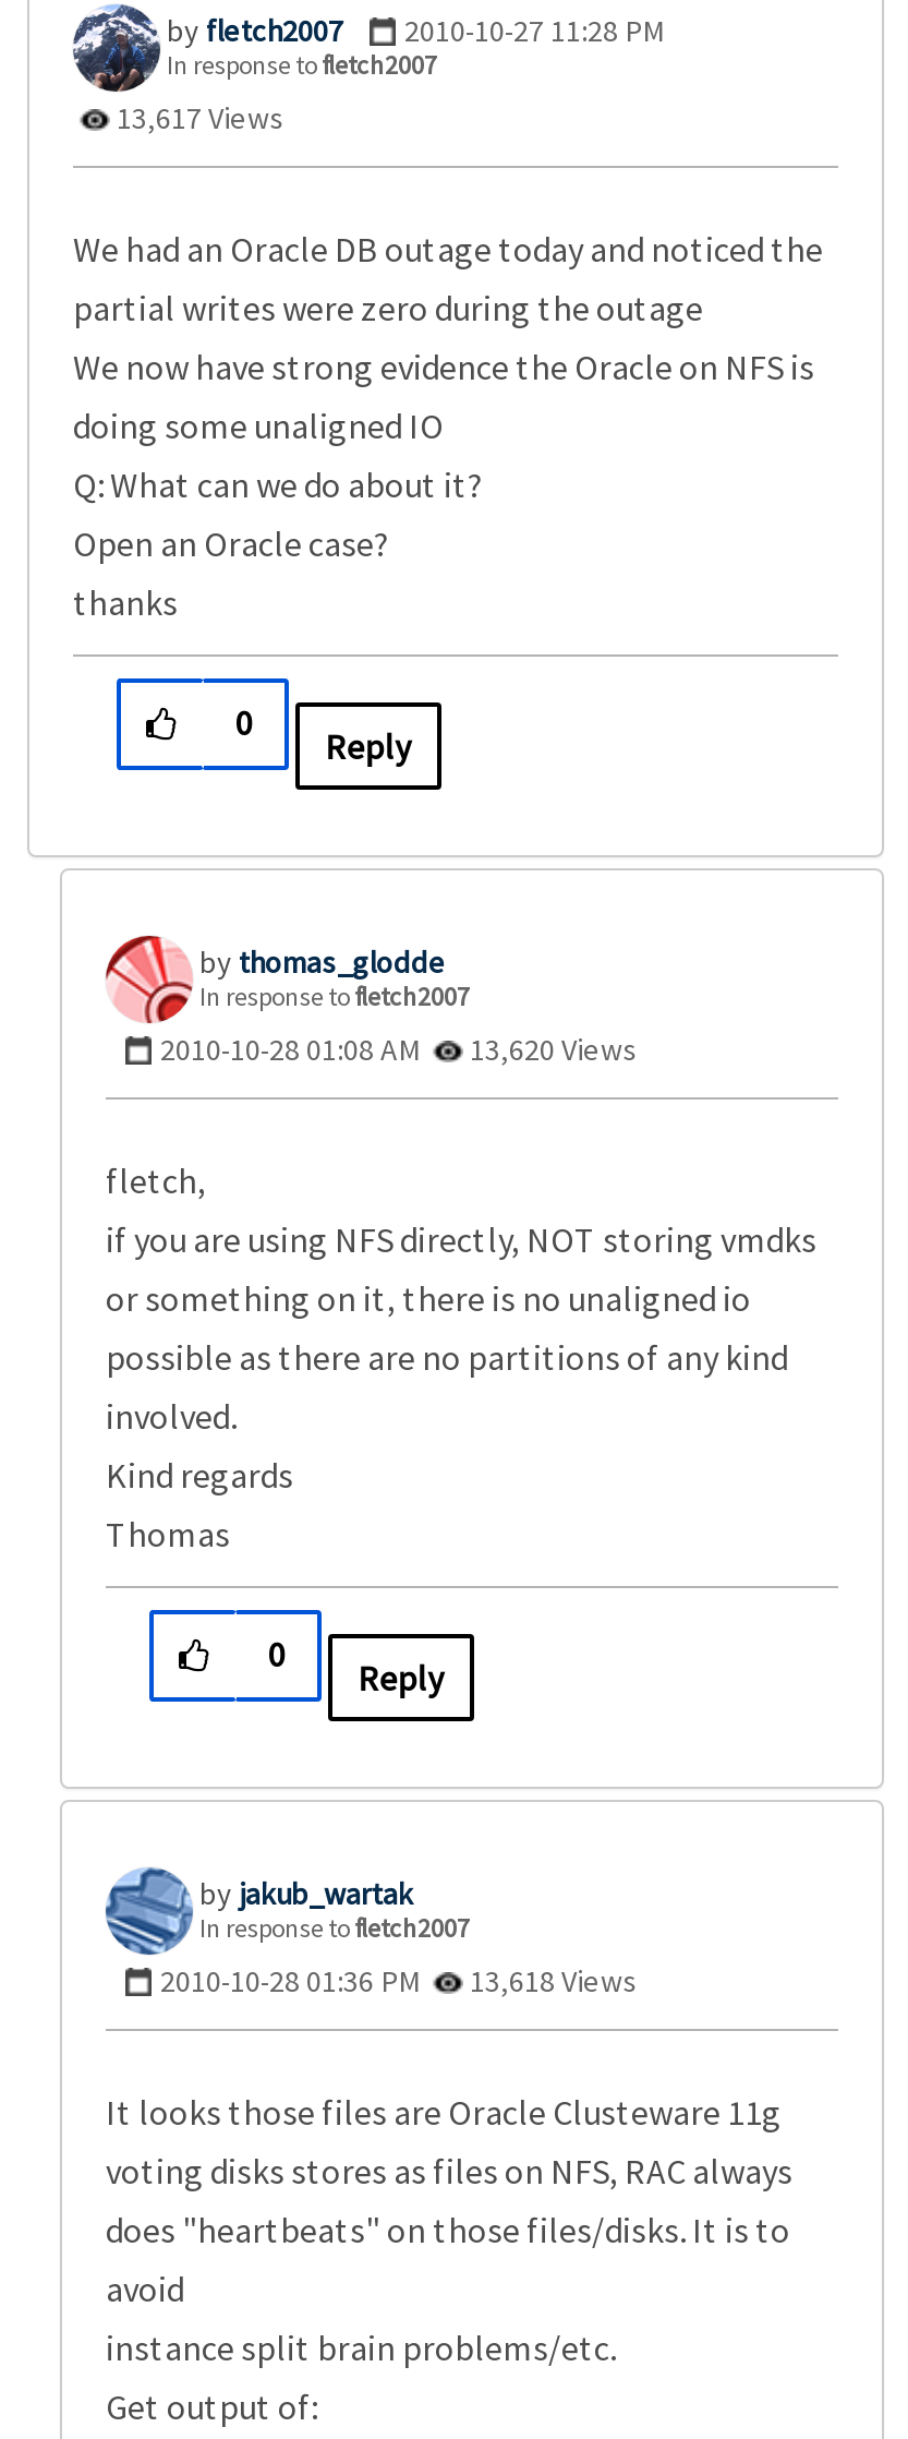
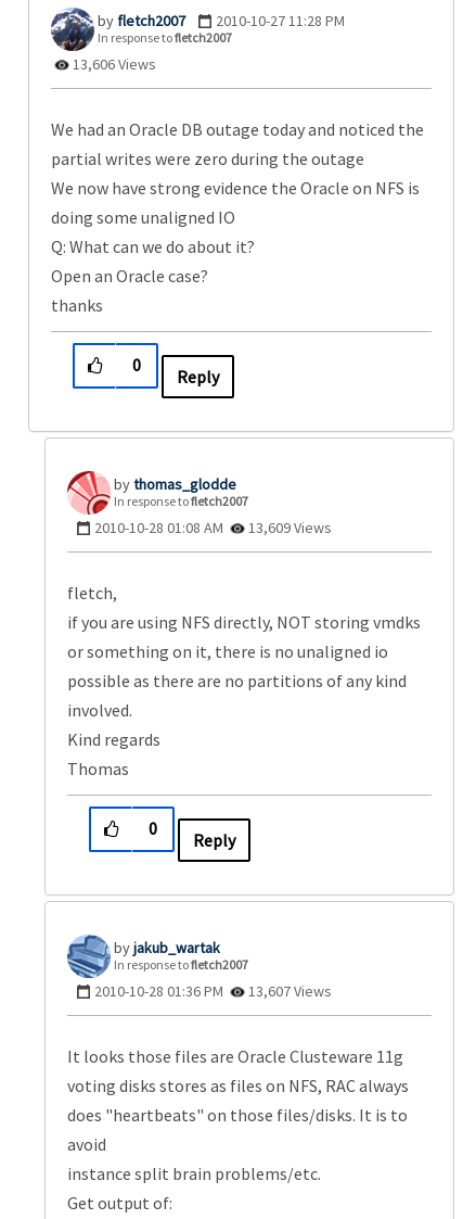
- 13,617 Views
+ 13,606 Views

- 2010-10-28 01:08 AM 13,620 Views
+ 2010-10-28 01:08 AM 13,609 Views

- 2010-10-28 01:36 PM 13,618 Views
+ 2010-10-28 01:36 PM 13,607 Views
